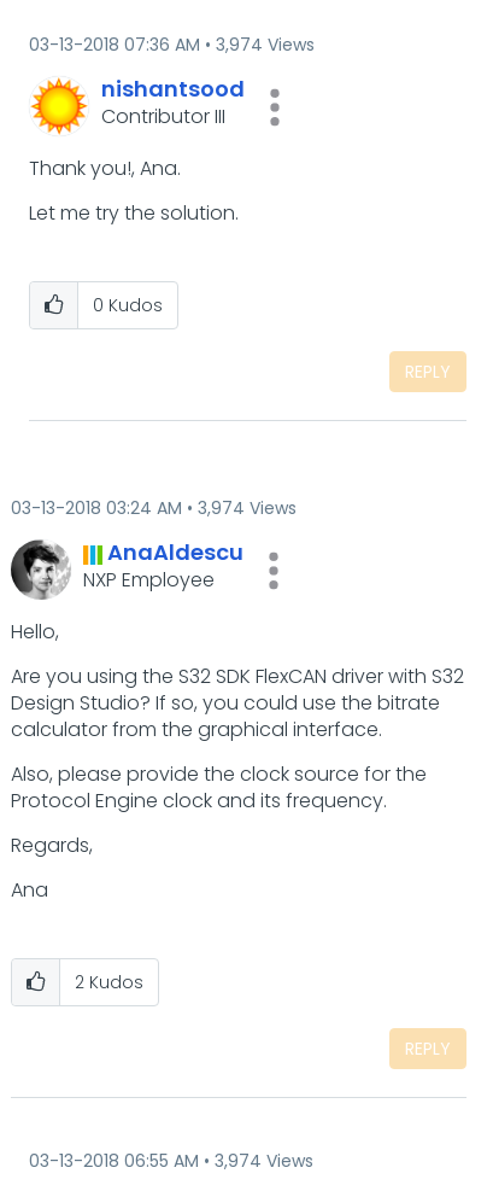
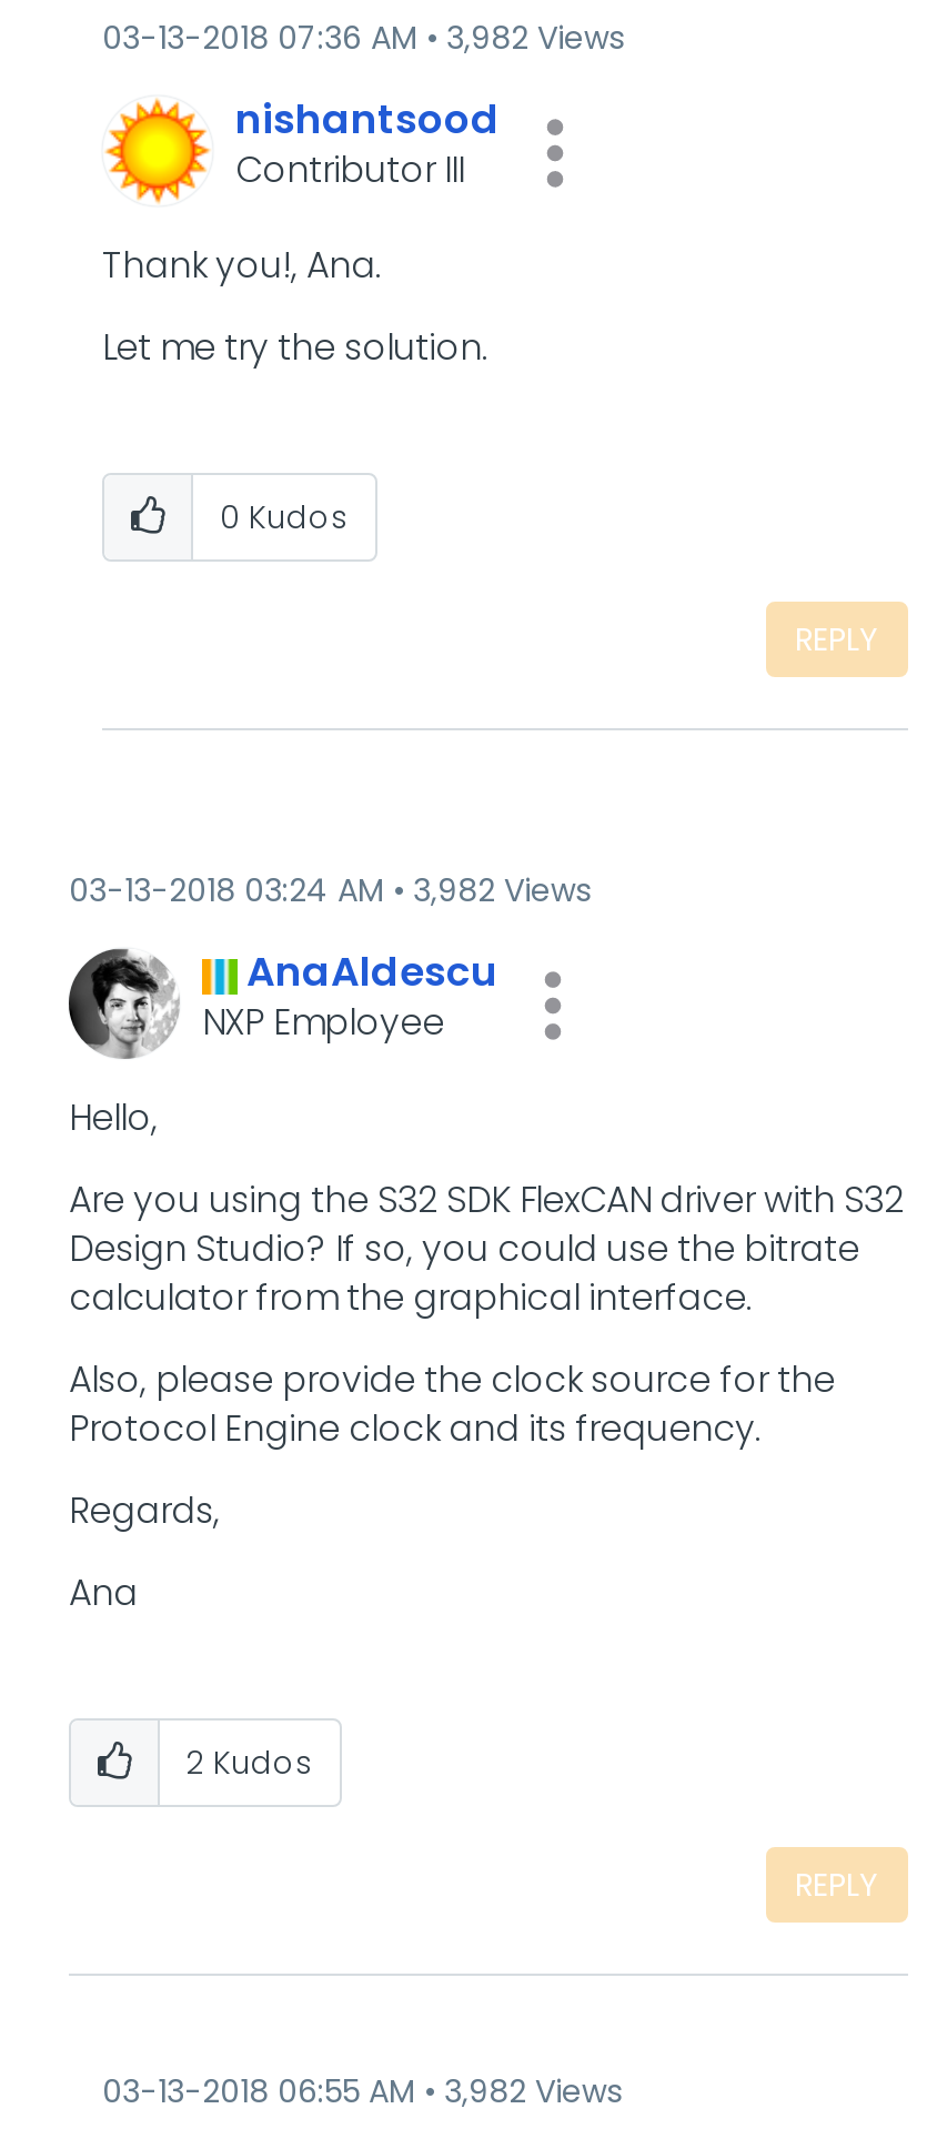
- 03-13-2018 07:36 AM 3,974 Views
+ 03-13-2018 07:36 AM 3,982 Views

- 03-13-2018 03:24 AM 3,974 Views
+ 03-13-2018 03:24 AM 3,982 Views

- 03-13-2018 06:55 AM 3,974 Views
+ 03-13-2018 06:55 AM 3,982 Views
